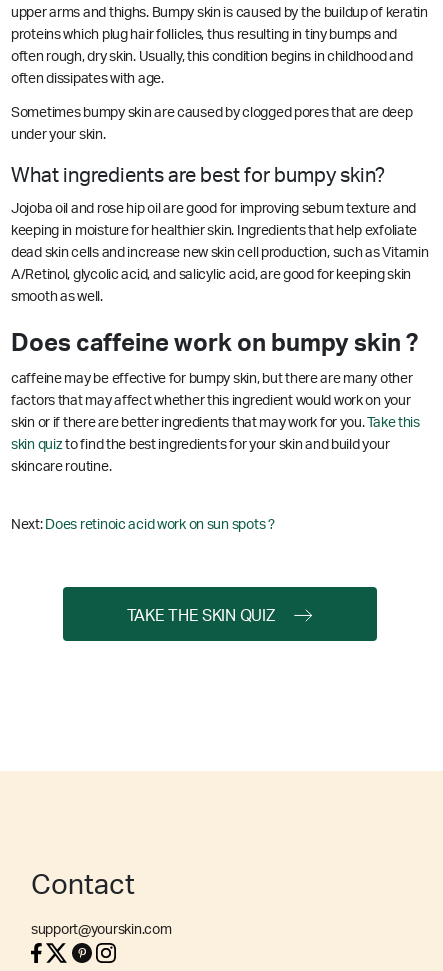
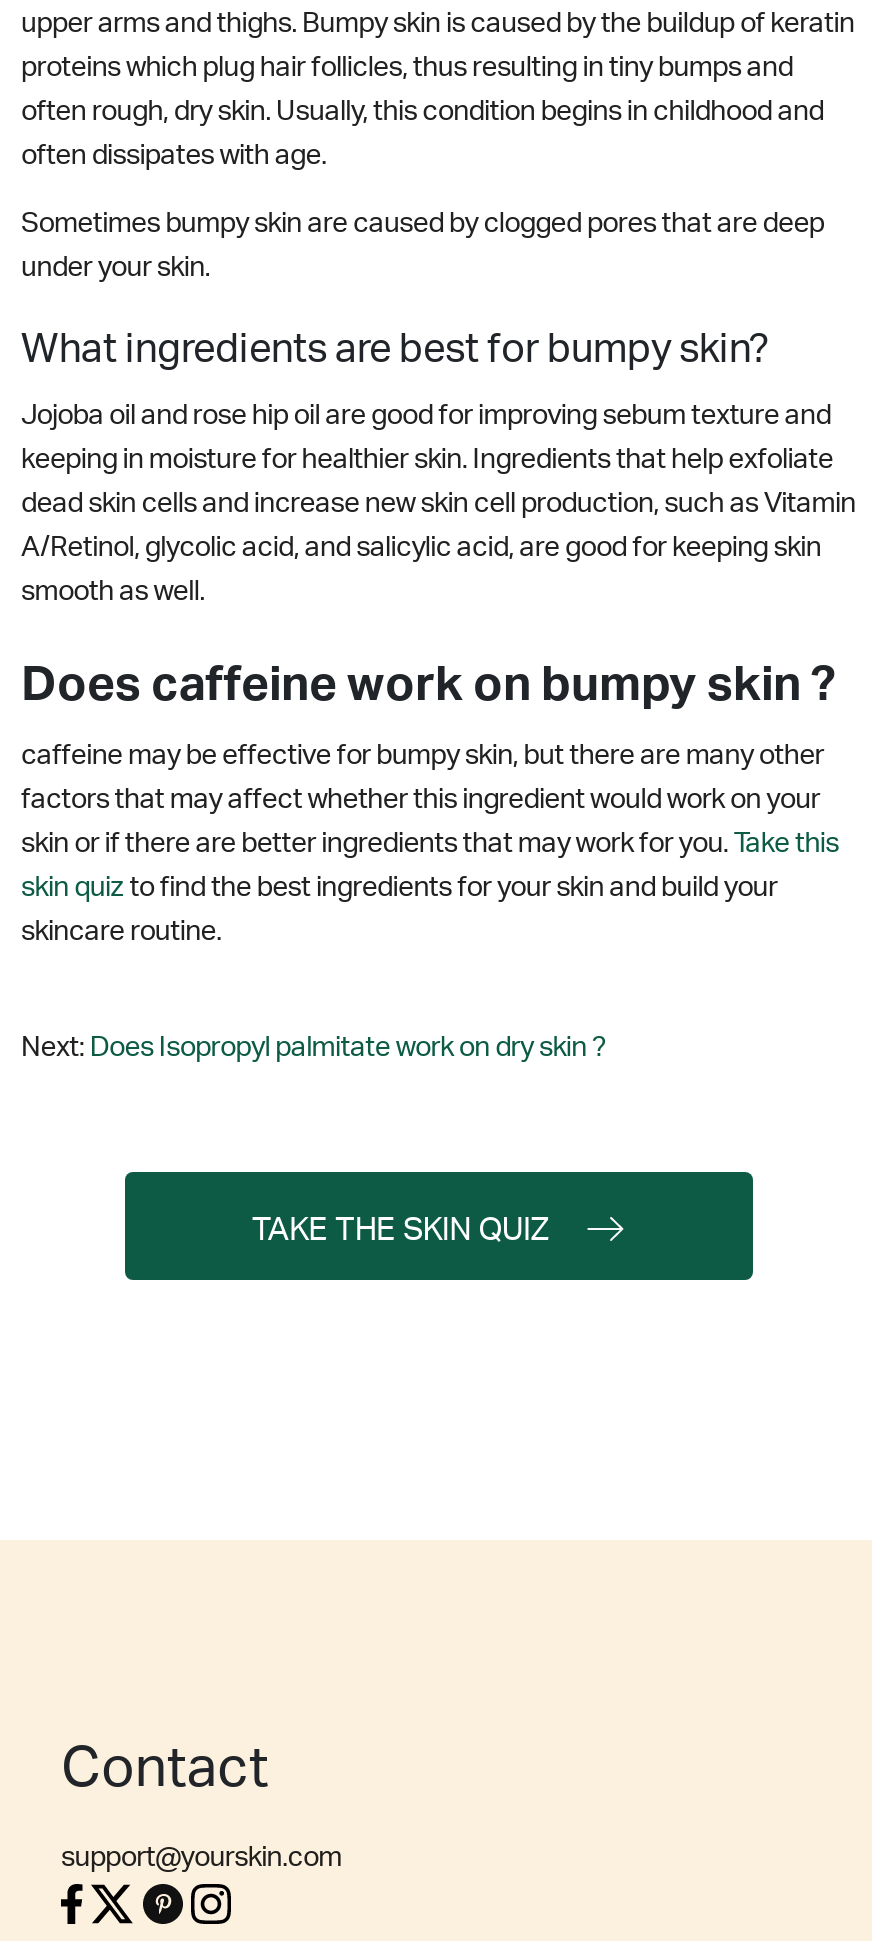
- Next: Does retinoic acid work on sun spots ?
+ Next: Does Isopropyl palmitate work on dry skin ?
